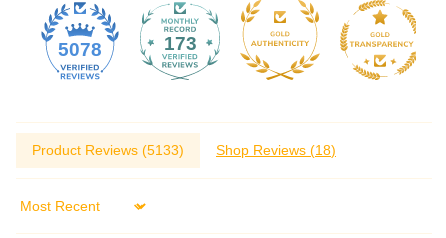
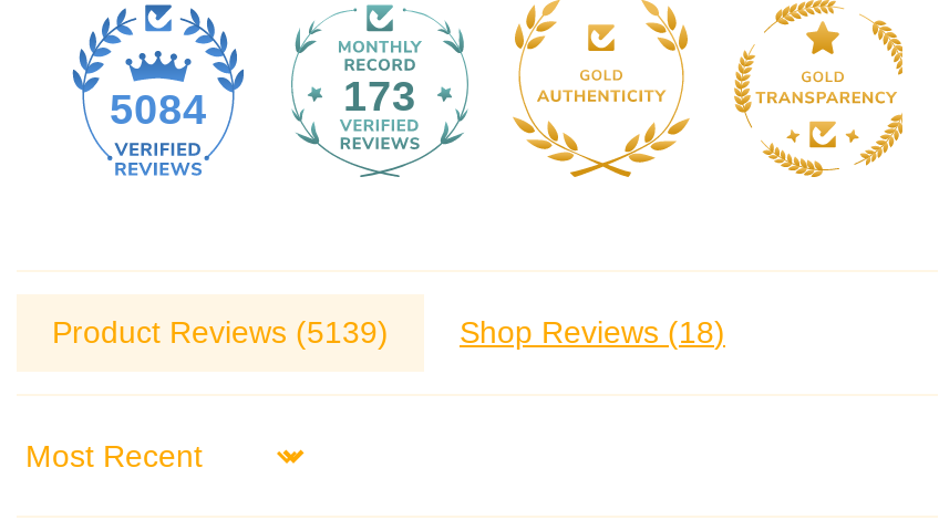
- 5078
+ 5084

- Product Reviews (5133)
+ Product Reviews (5139)
